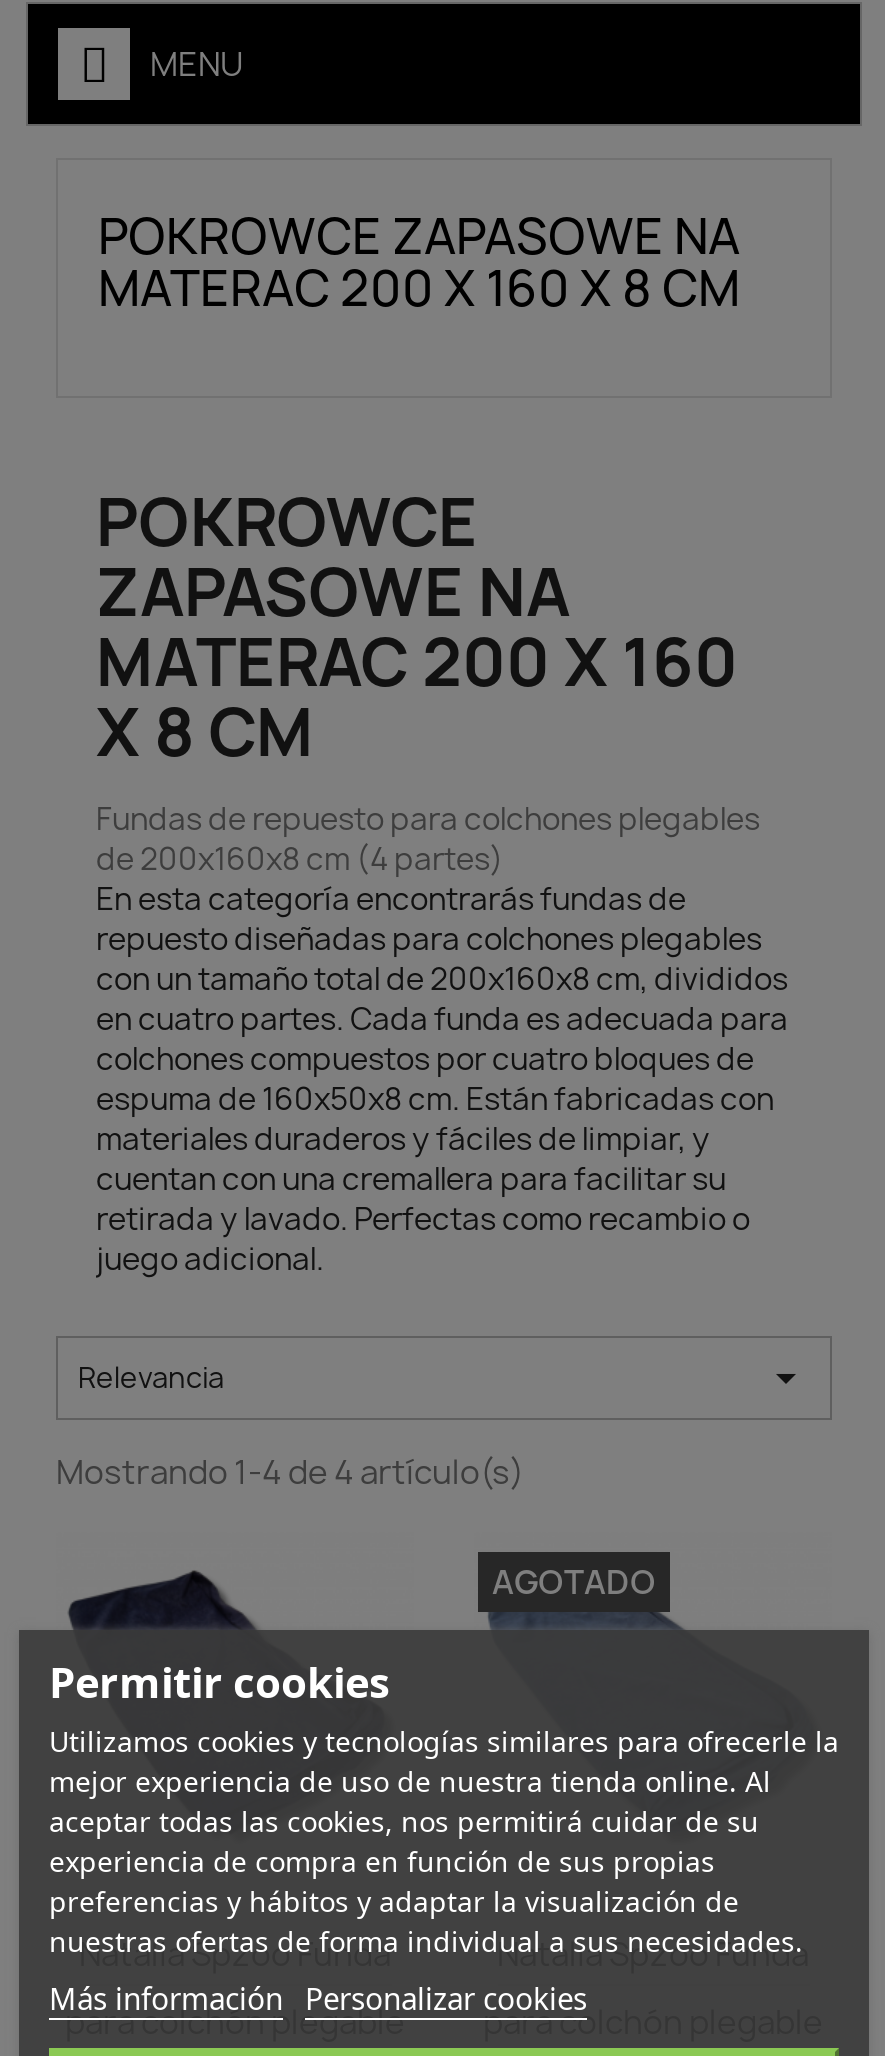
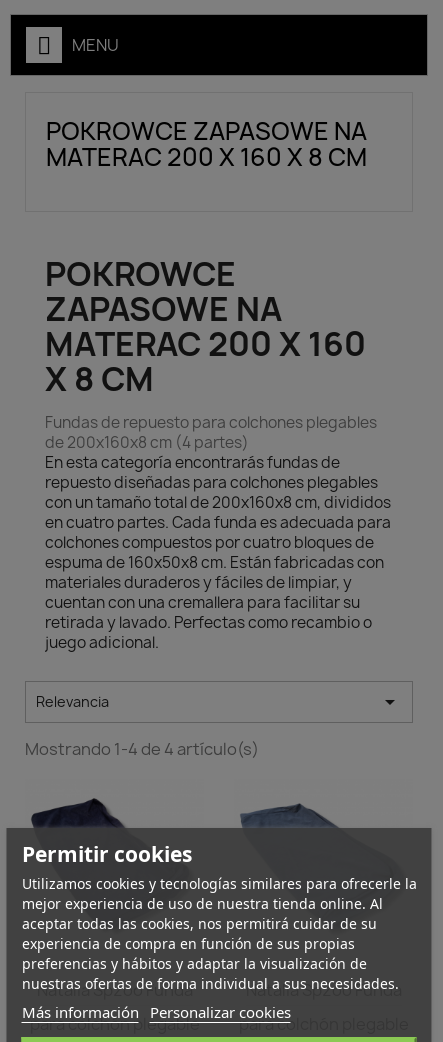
- AGOTADO
